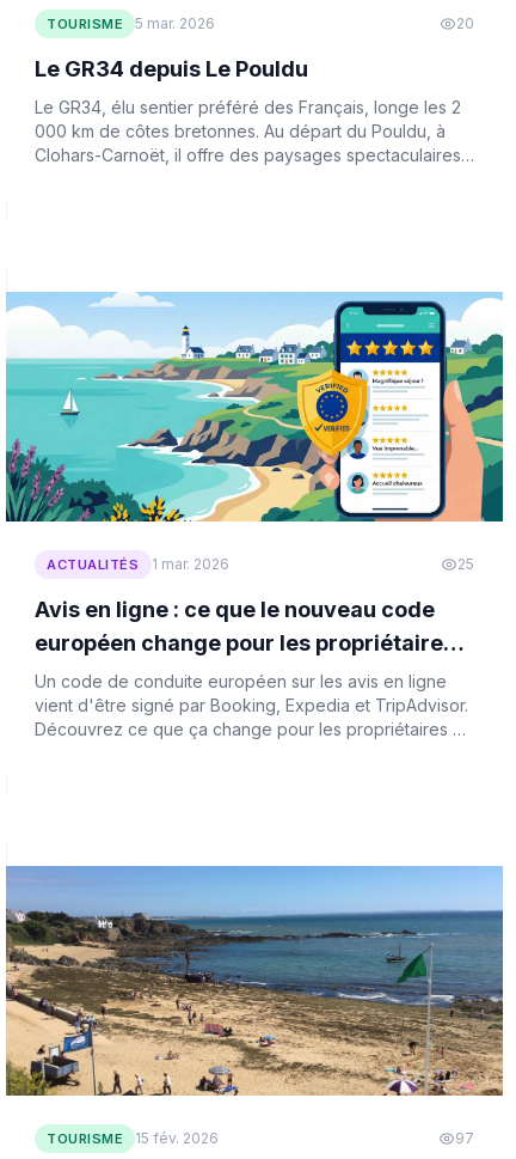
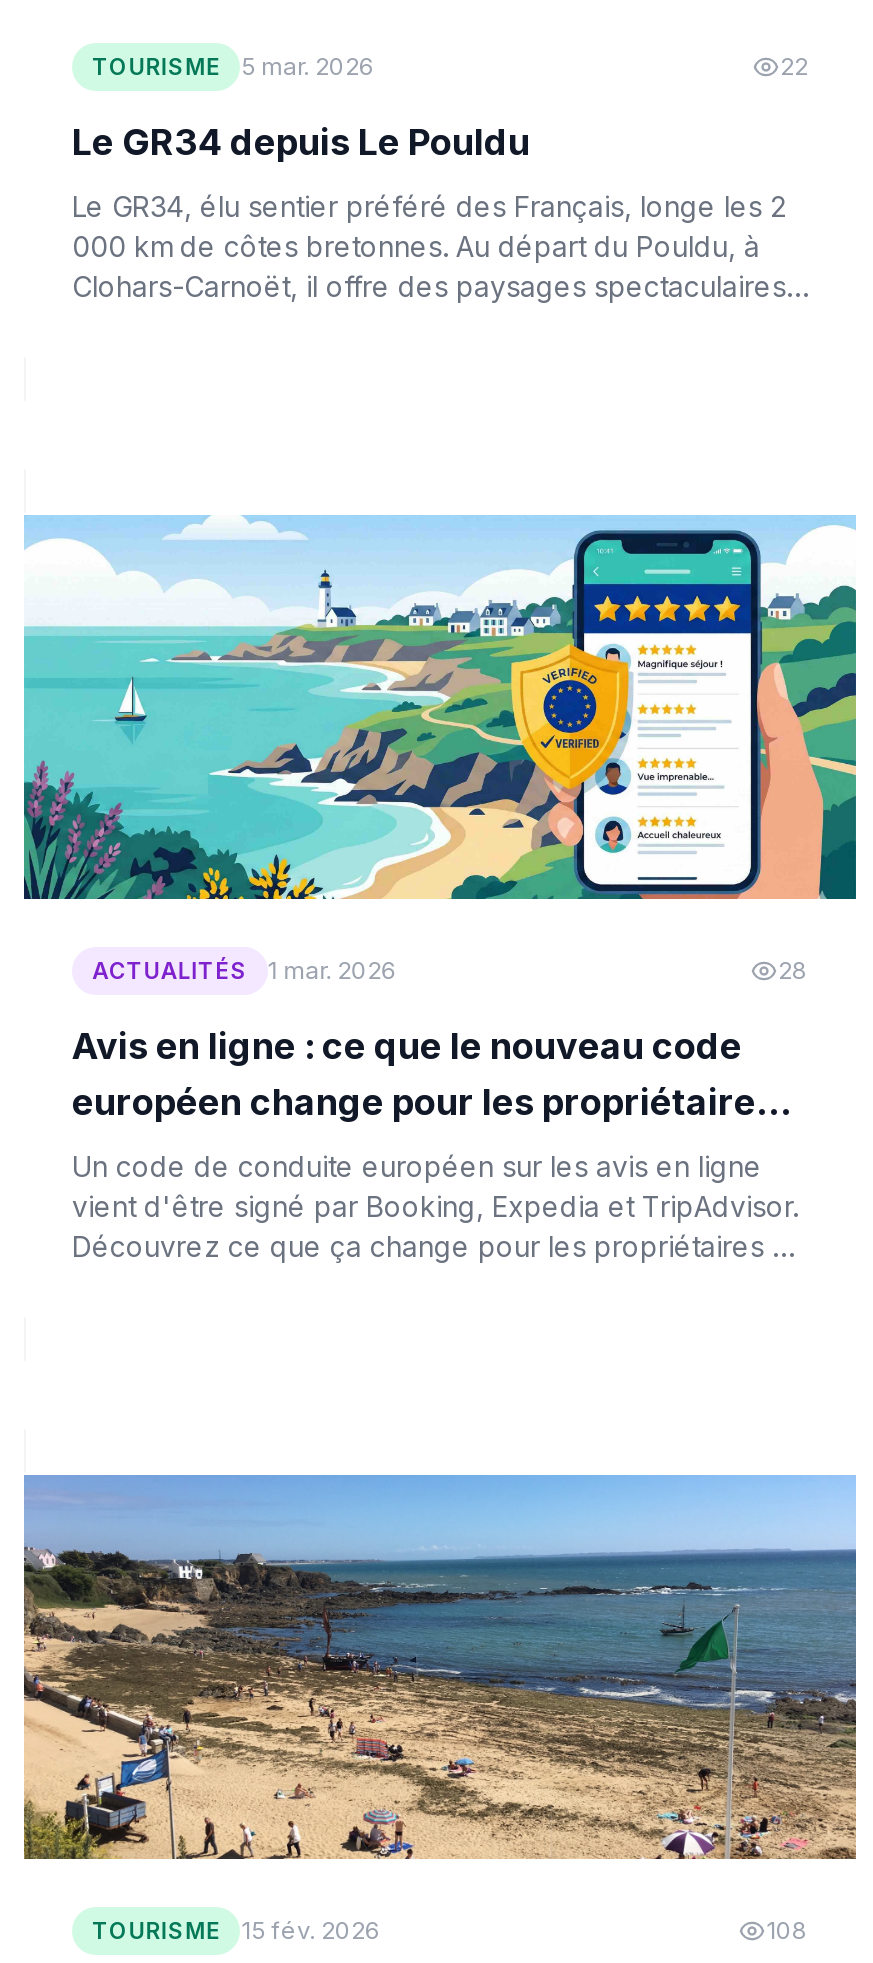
- 20
+ 22

- 25
+ 28

- 97
+ 108
